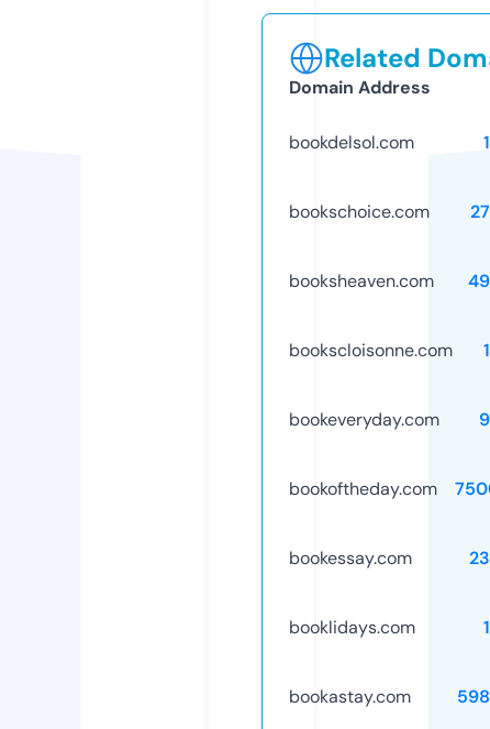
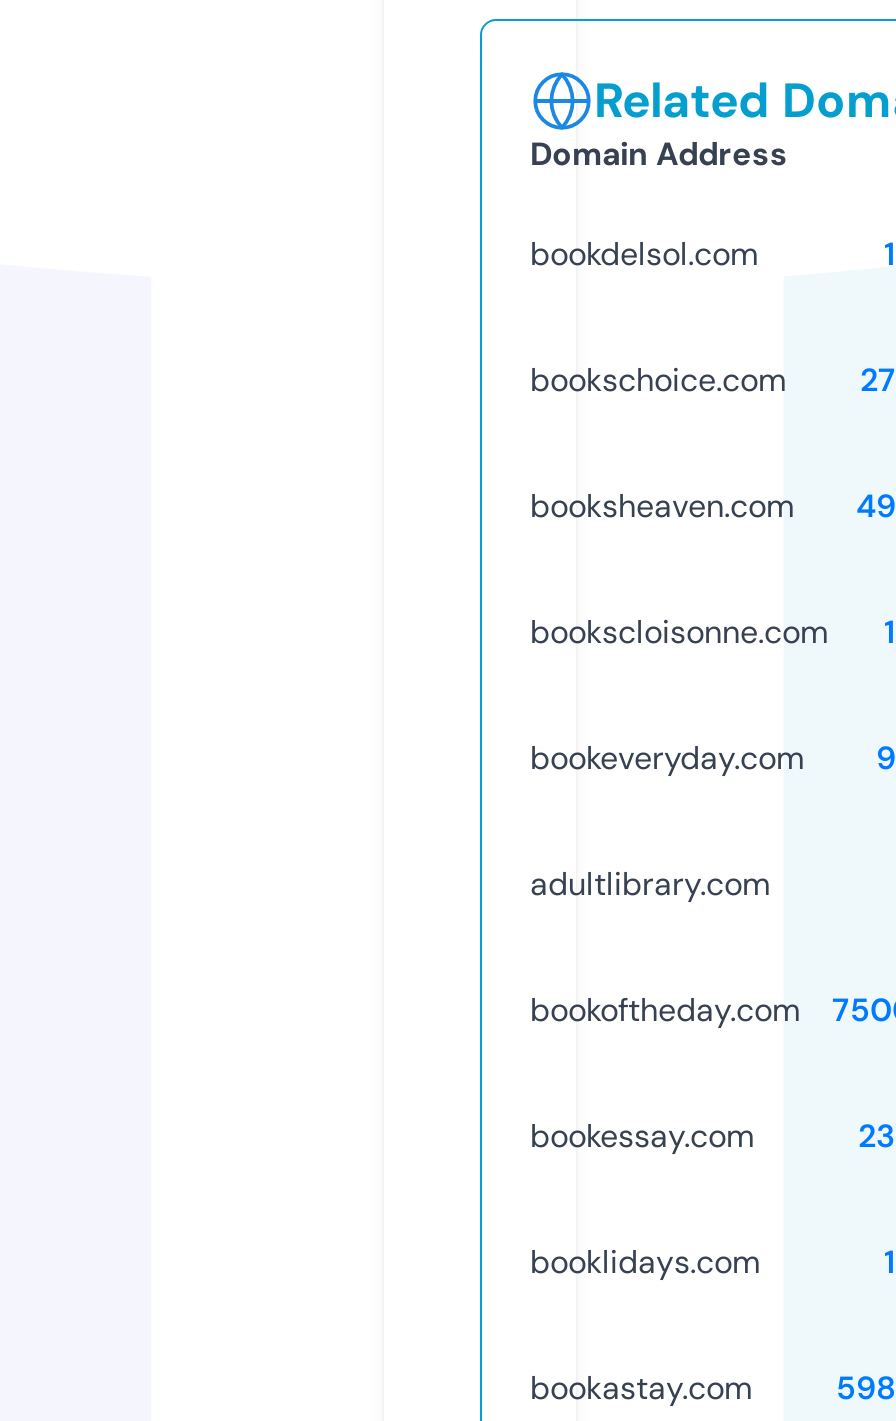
+ adultlibrary.com
